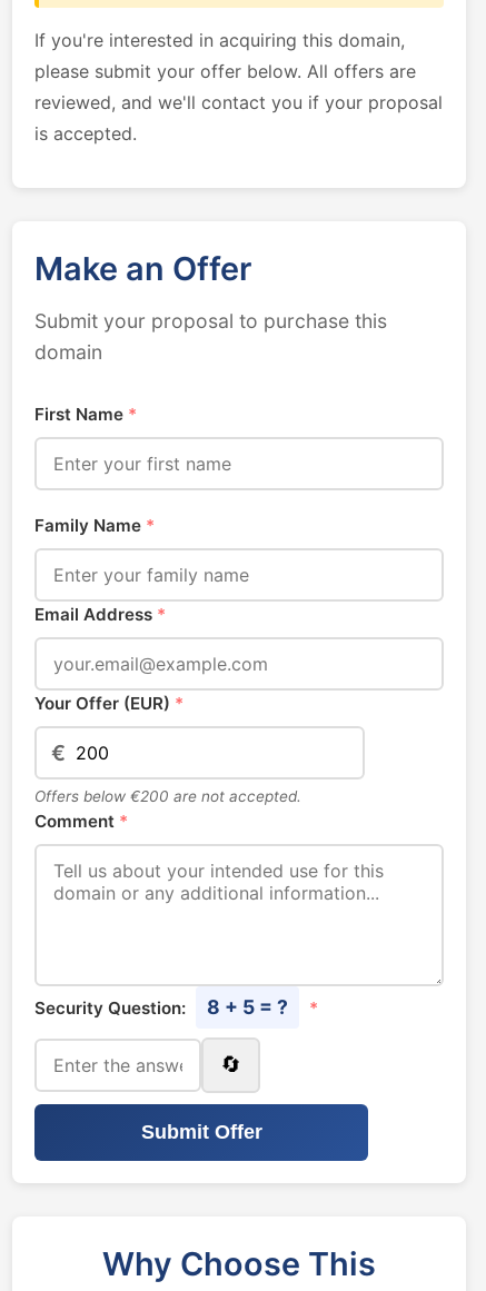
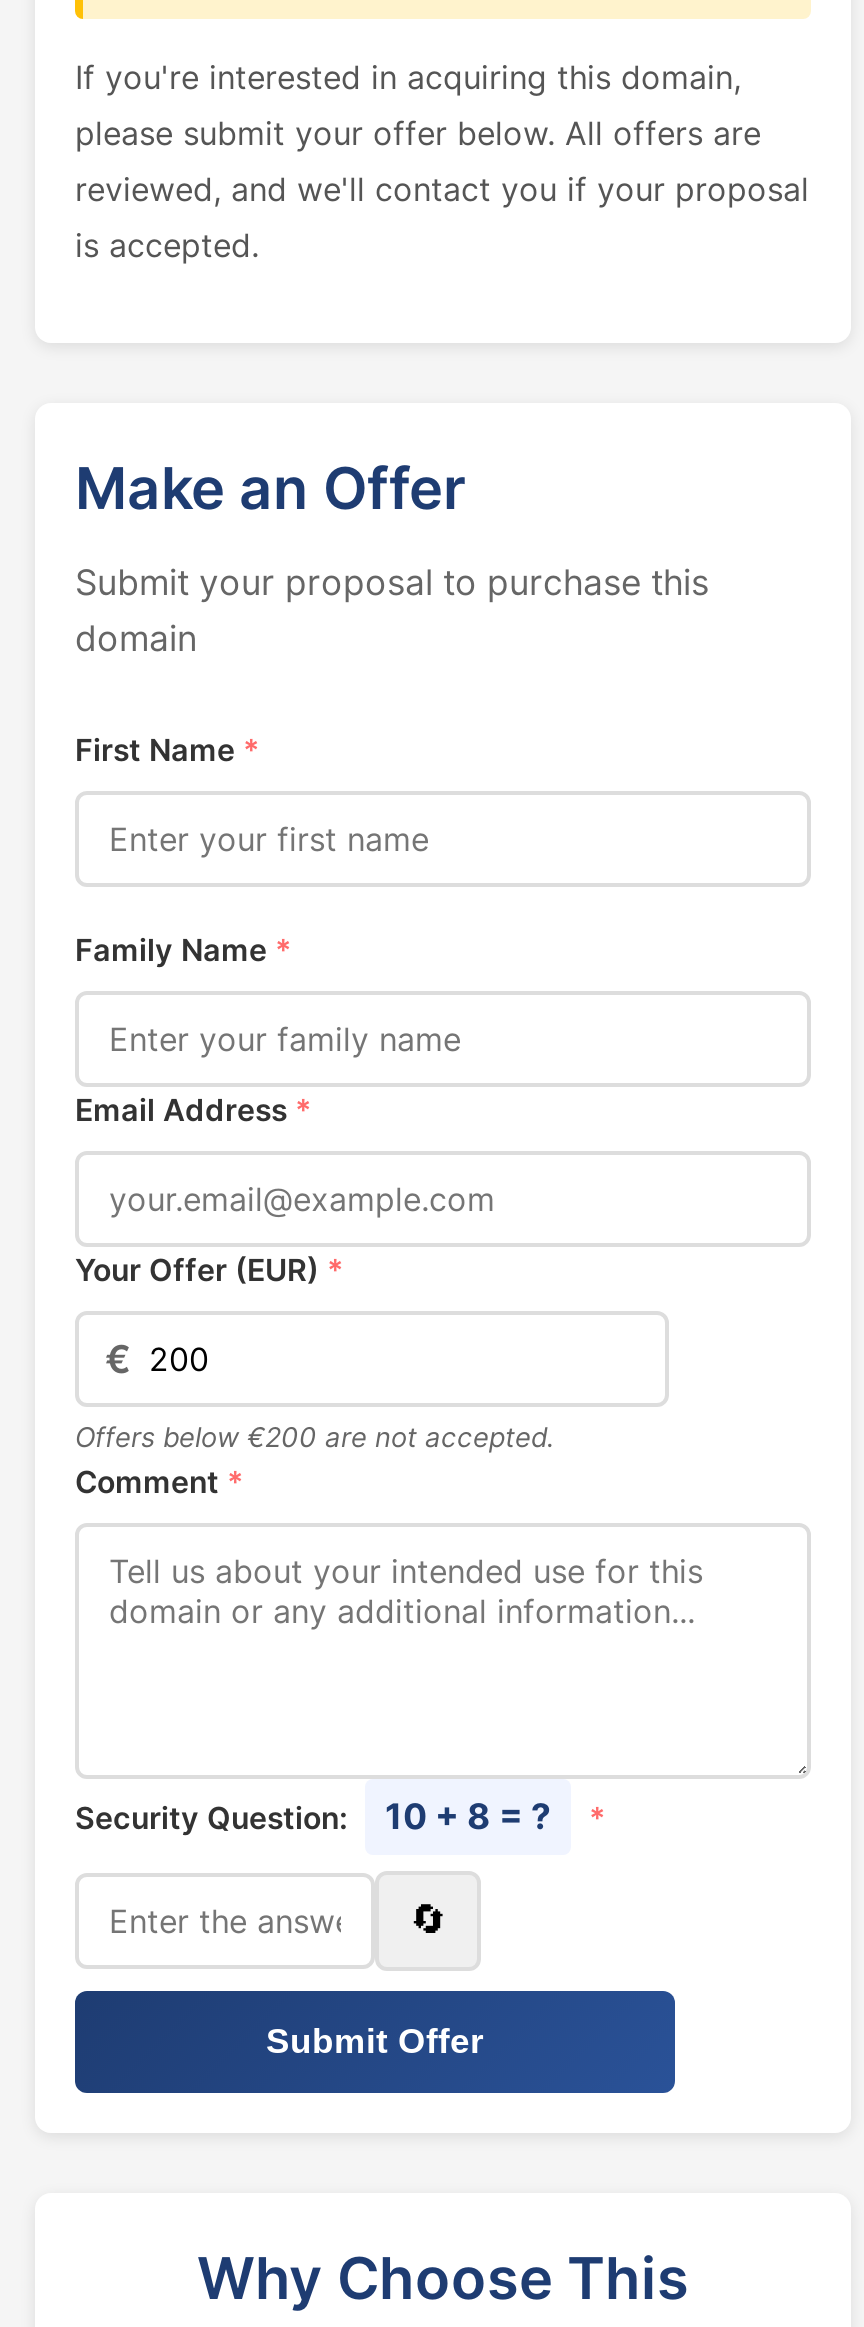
- 8 + 5 = ?
+ 10 + 8 = ?
